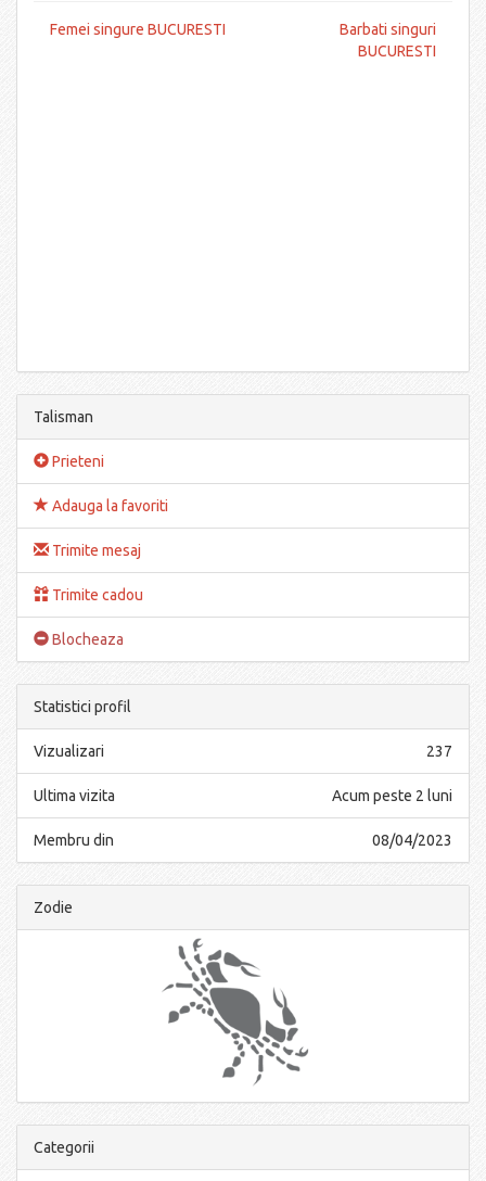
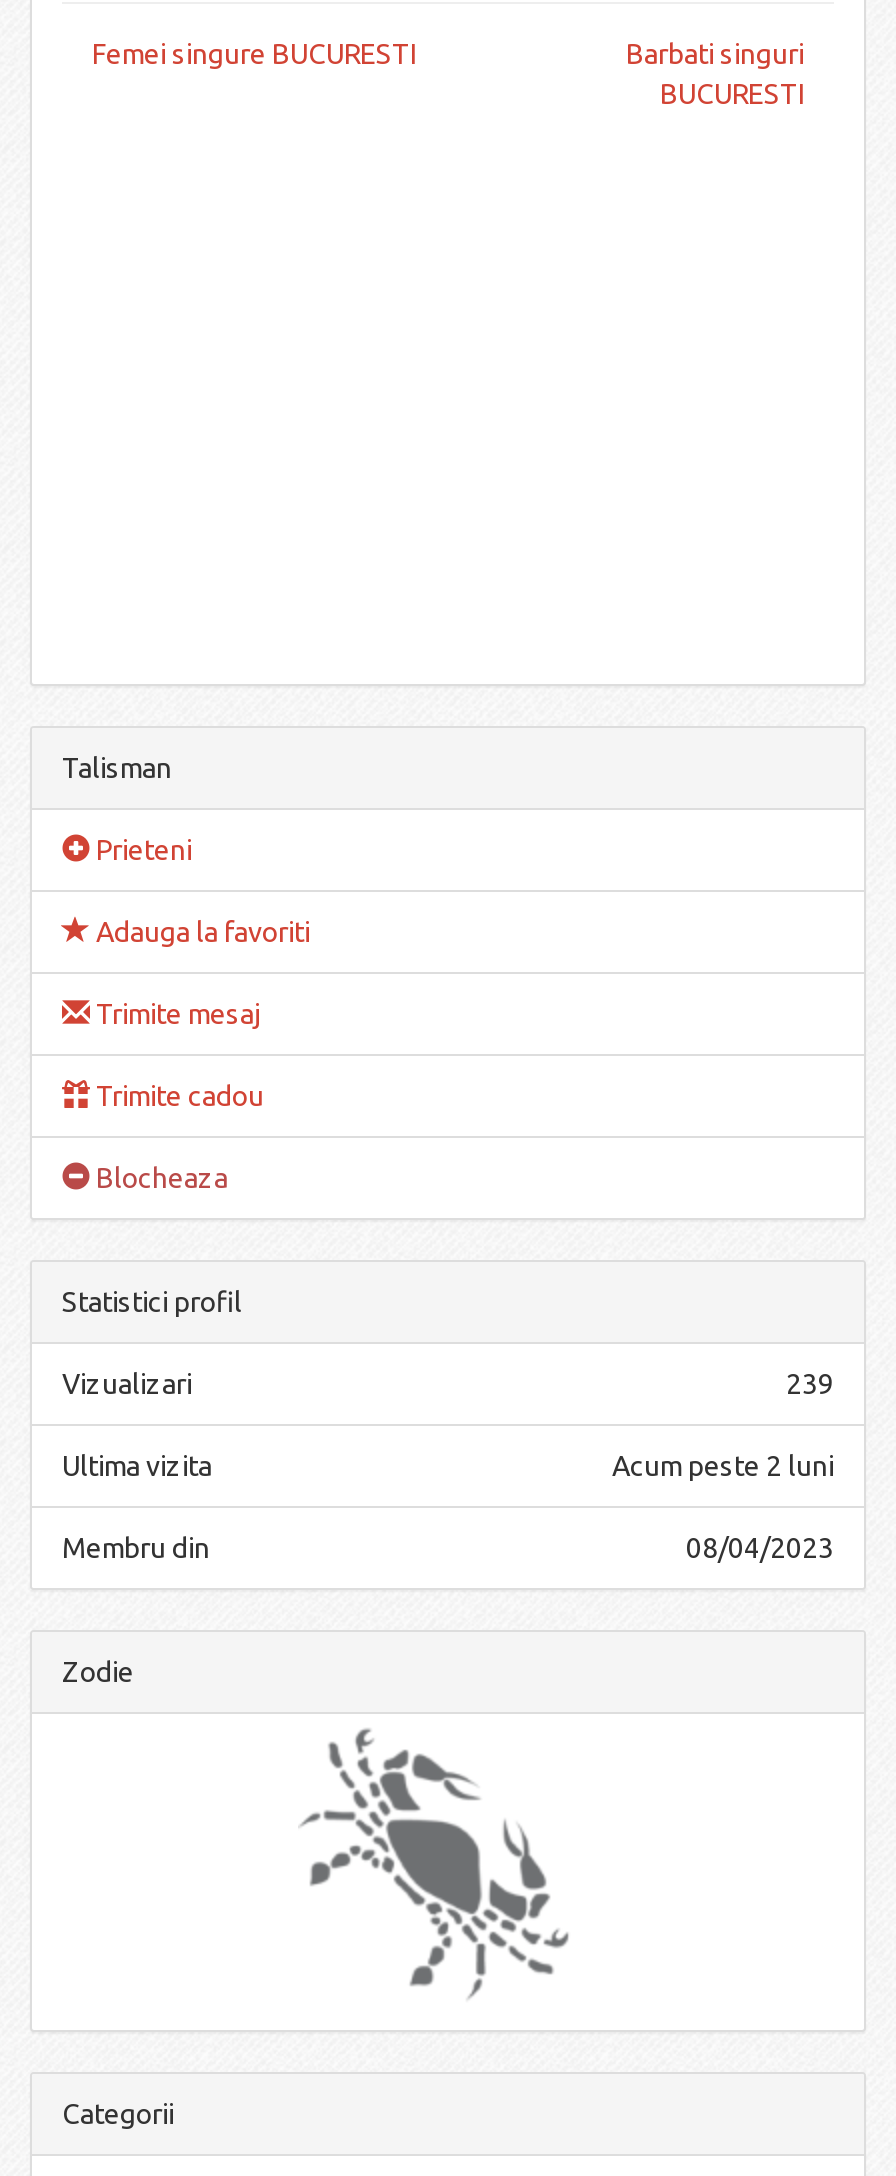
- 237
+ 239
